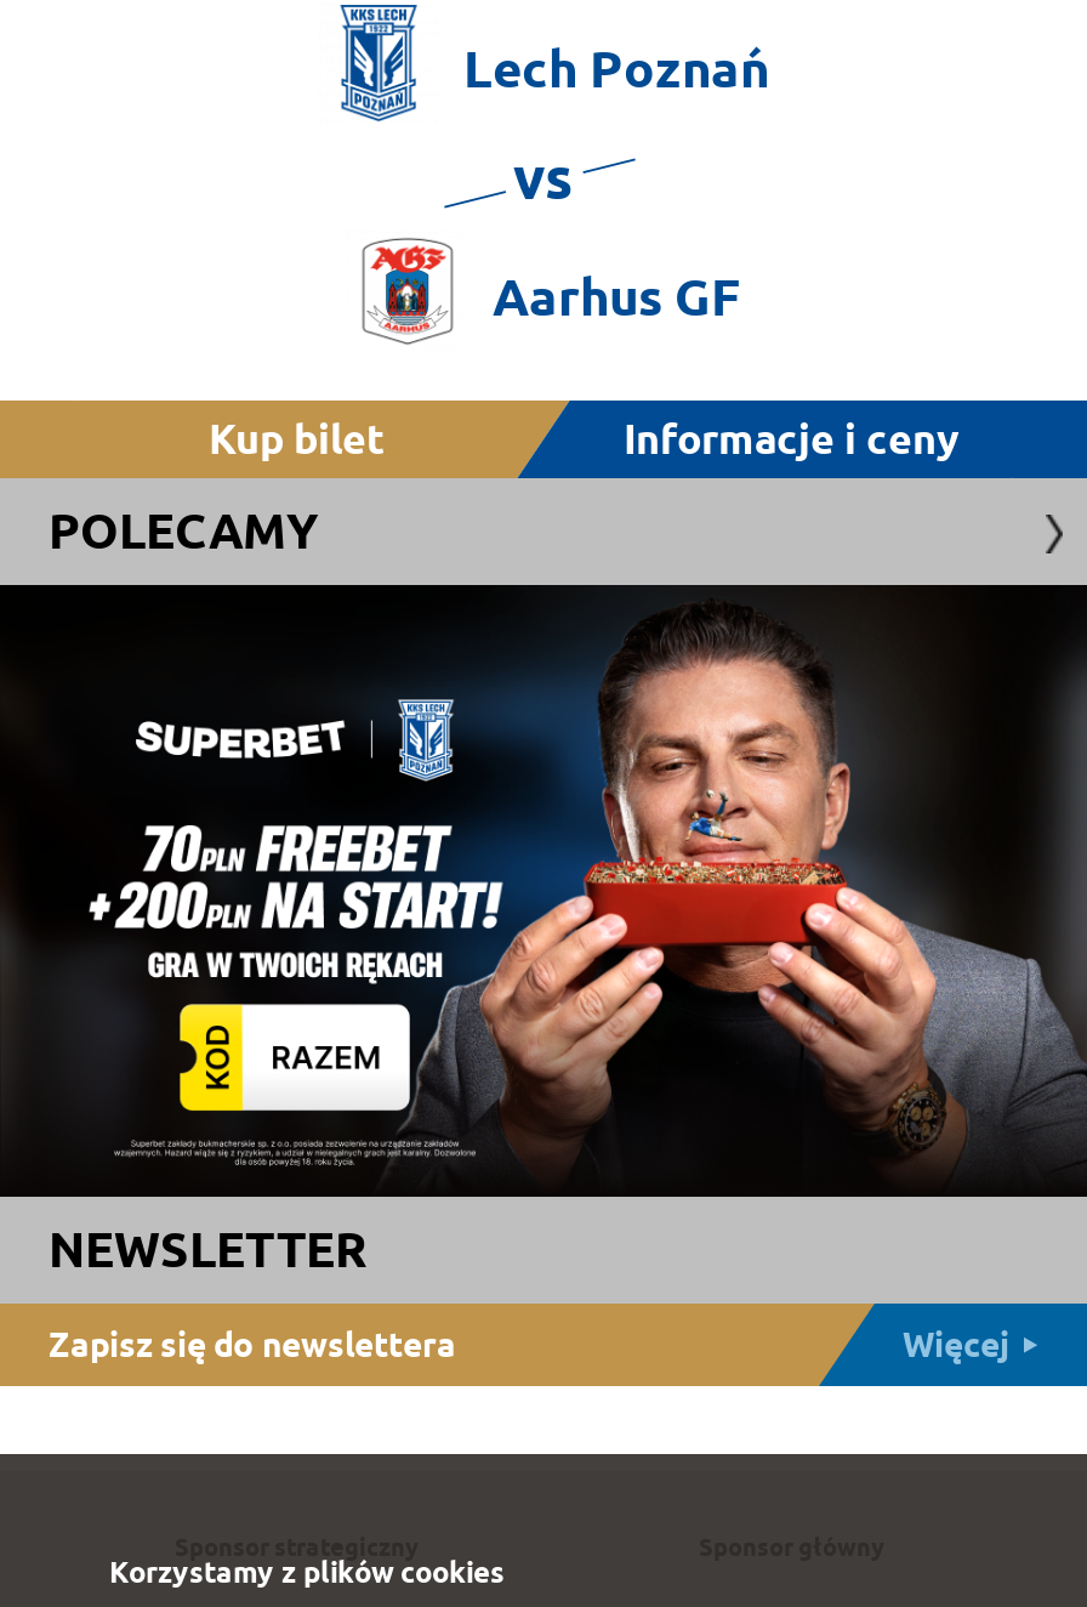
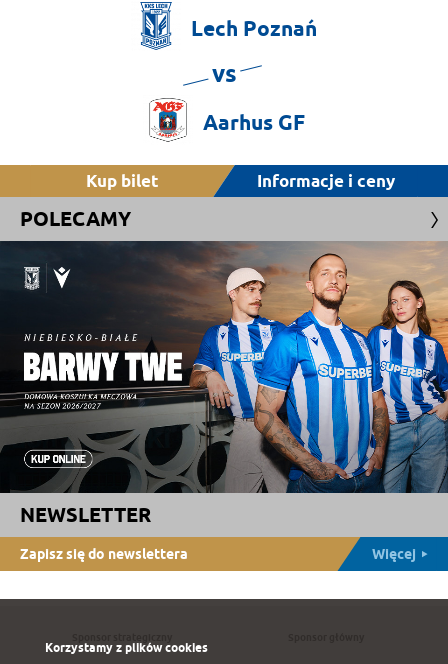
- [image]
+ [image]
